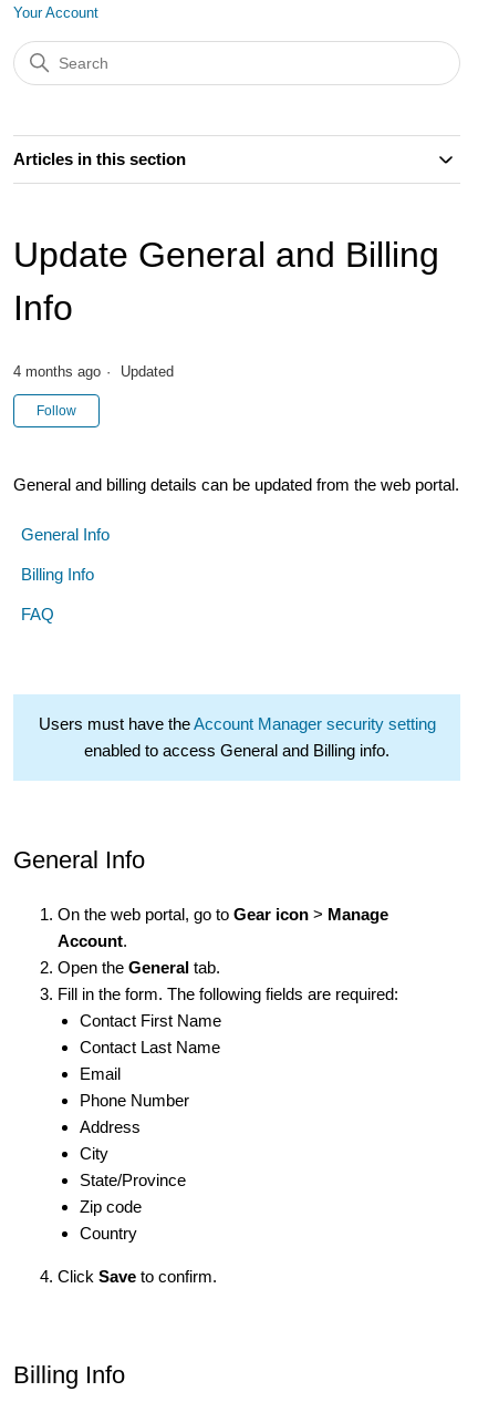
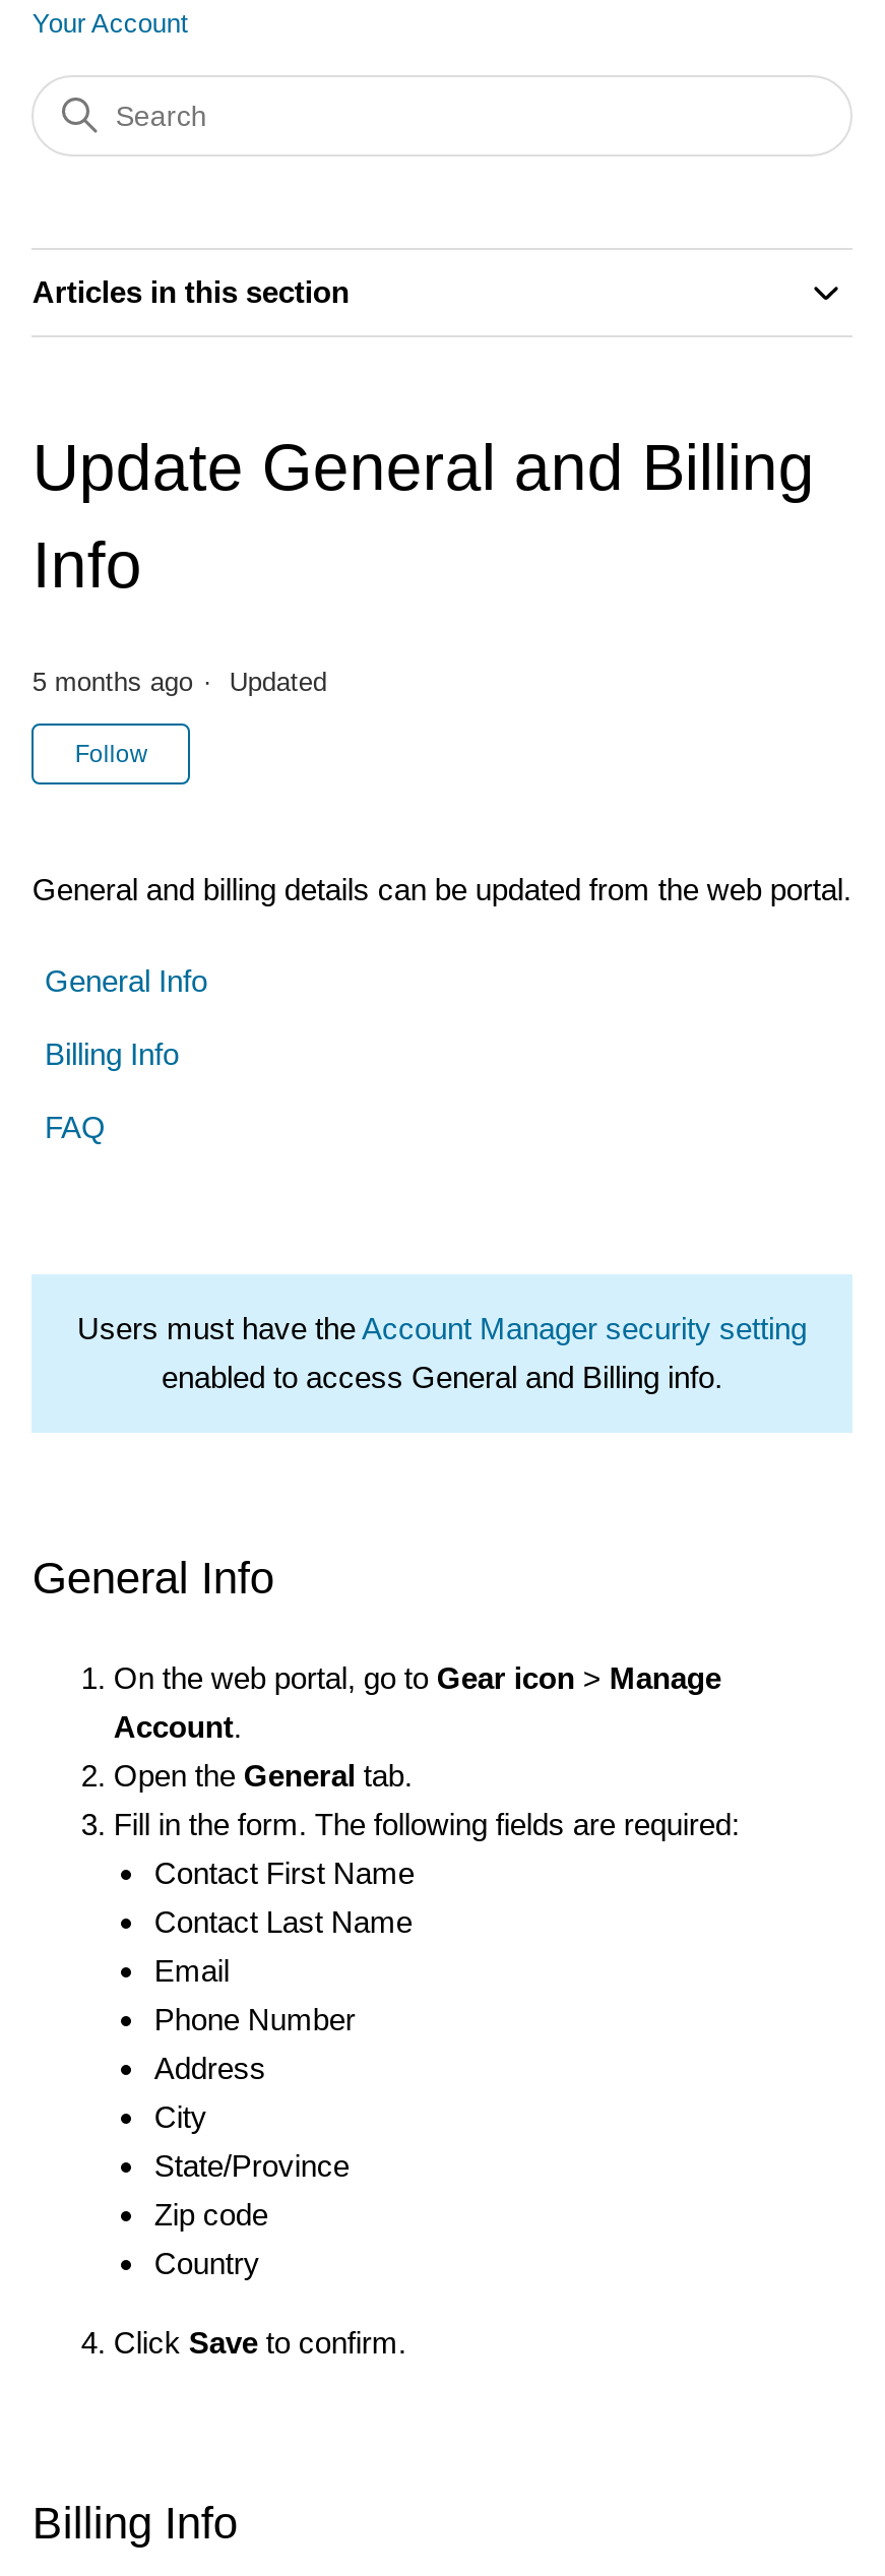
- 4 months ago Updated
+ 5 months ago Updated
